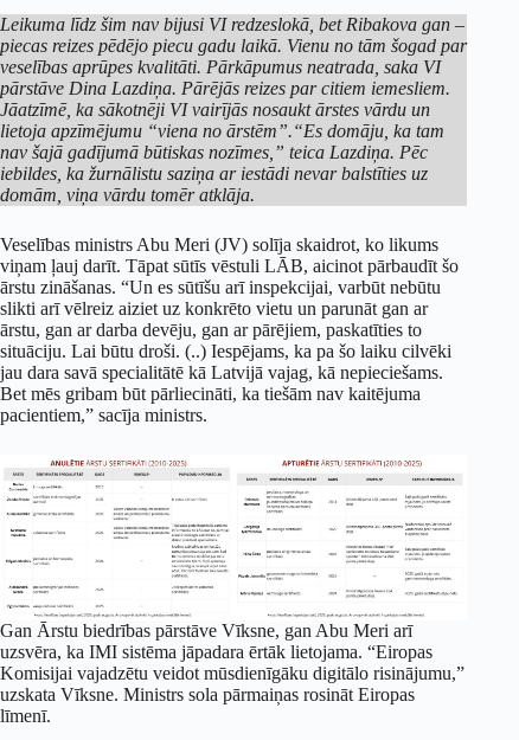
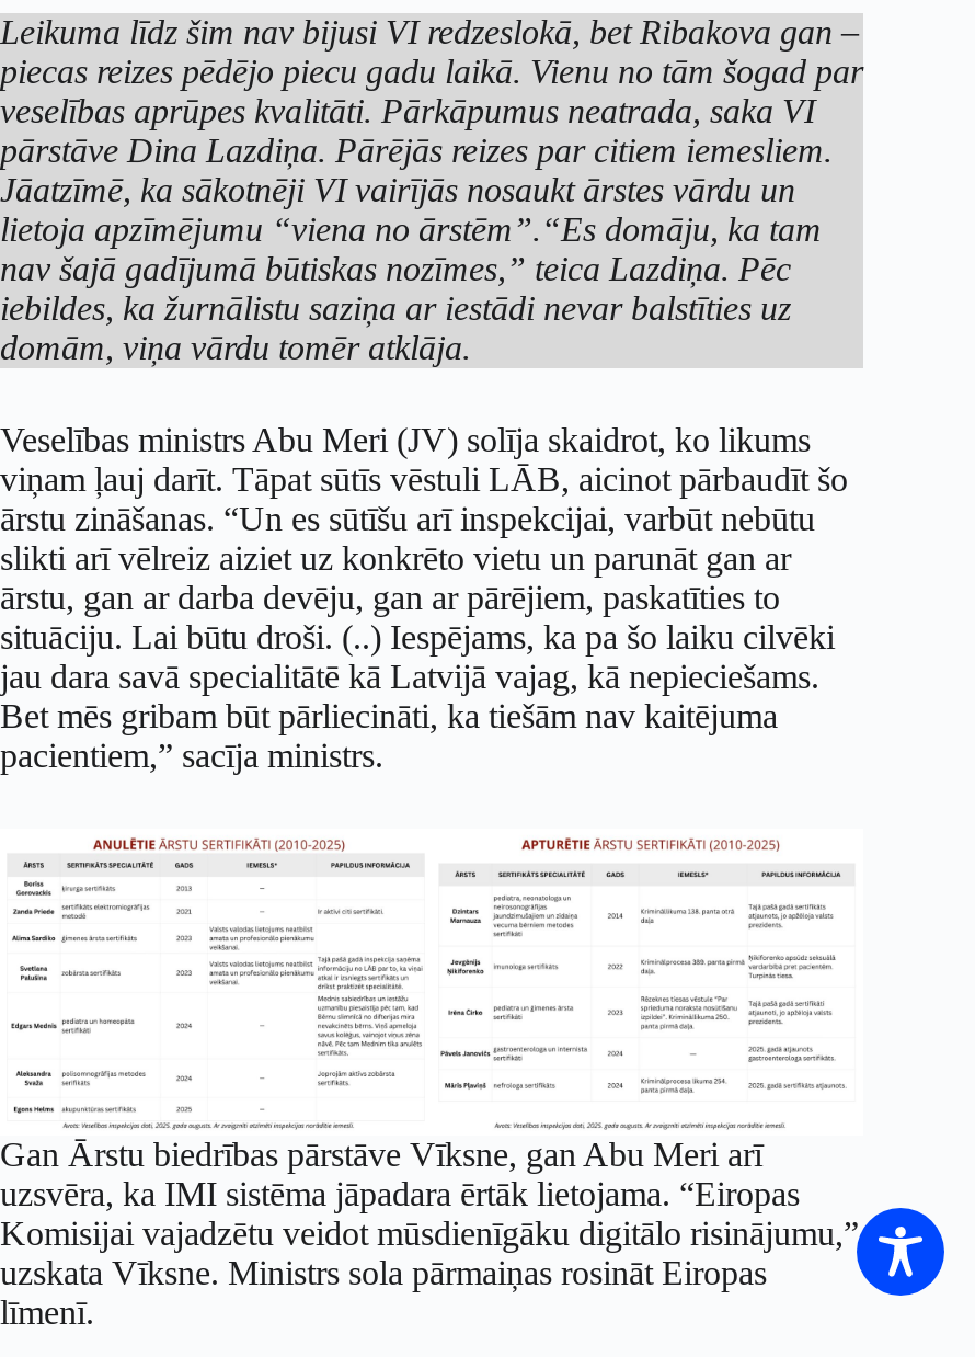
+ [image]
